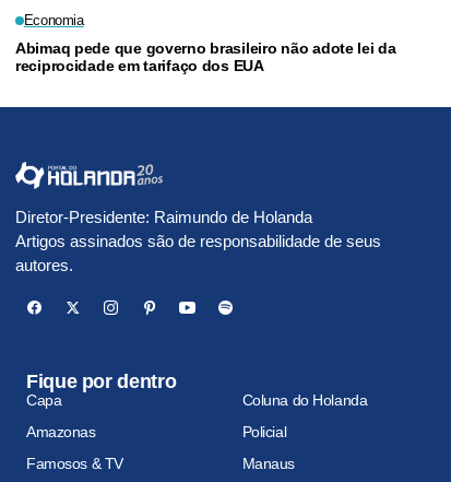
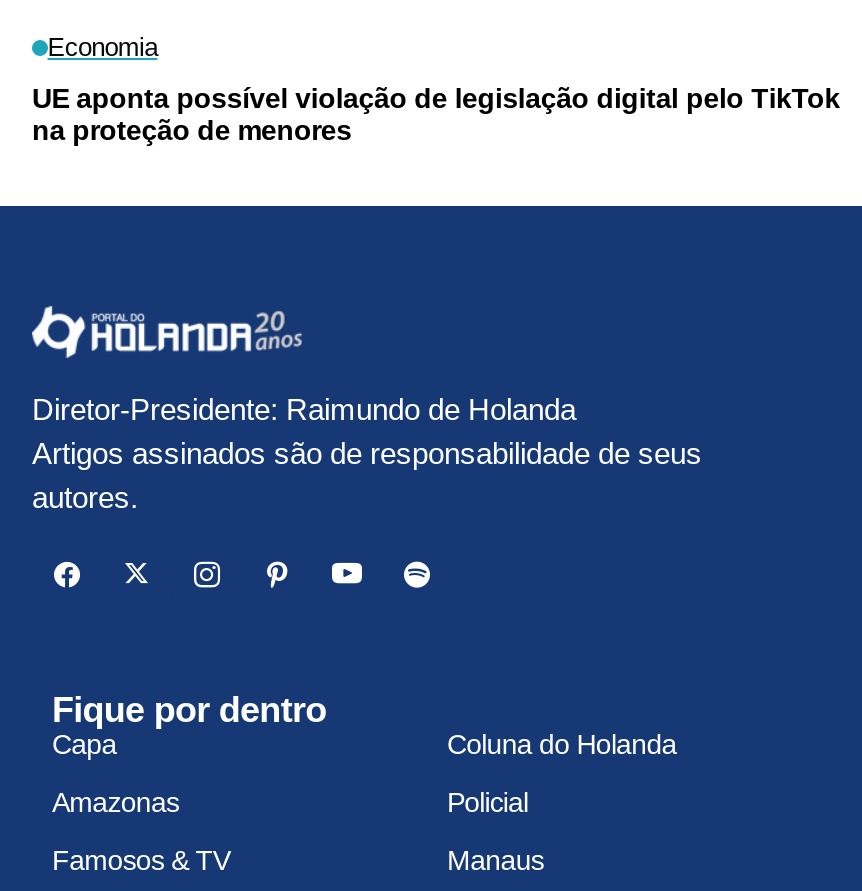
- Abimaq pede que governo brasileiro não adote lei da
- reciprocidade em tarifaço dos EUA
+ UE aponta possível violação de legislação digital pelo TikTok
+ na proteção de menores
